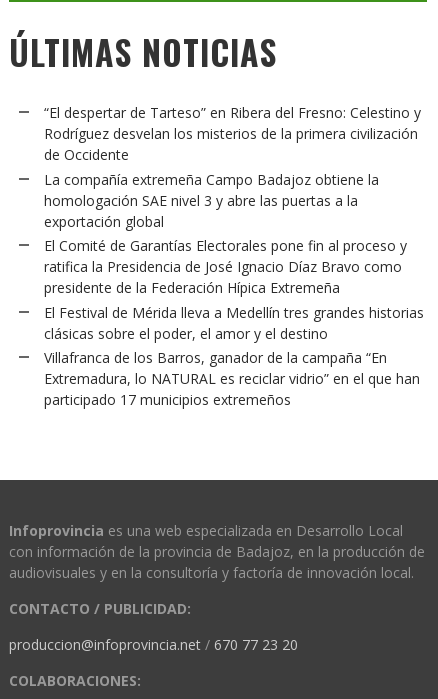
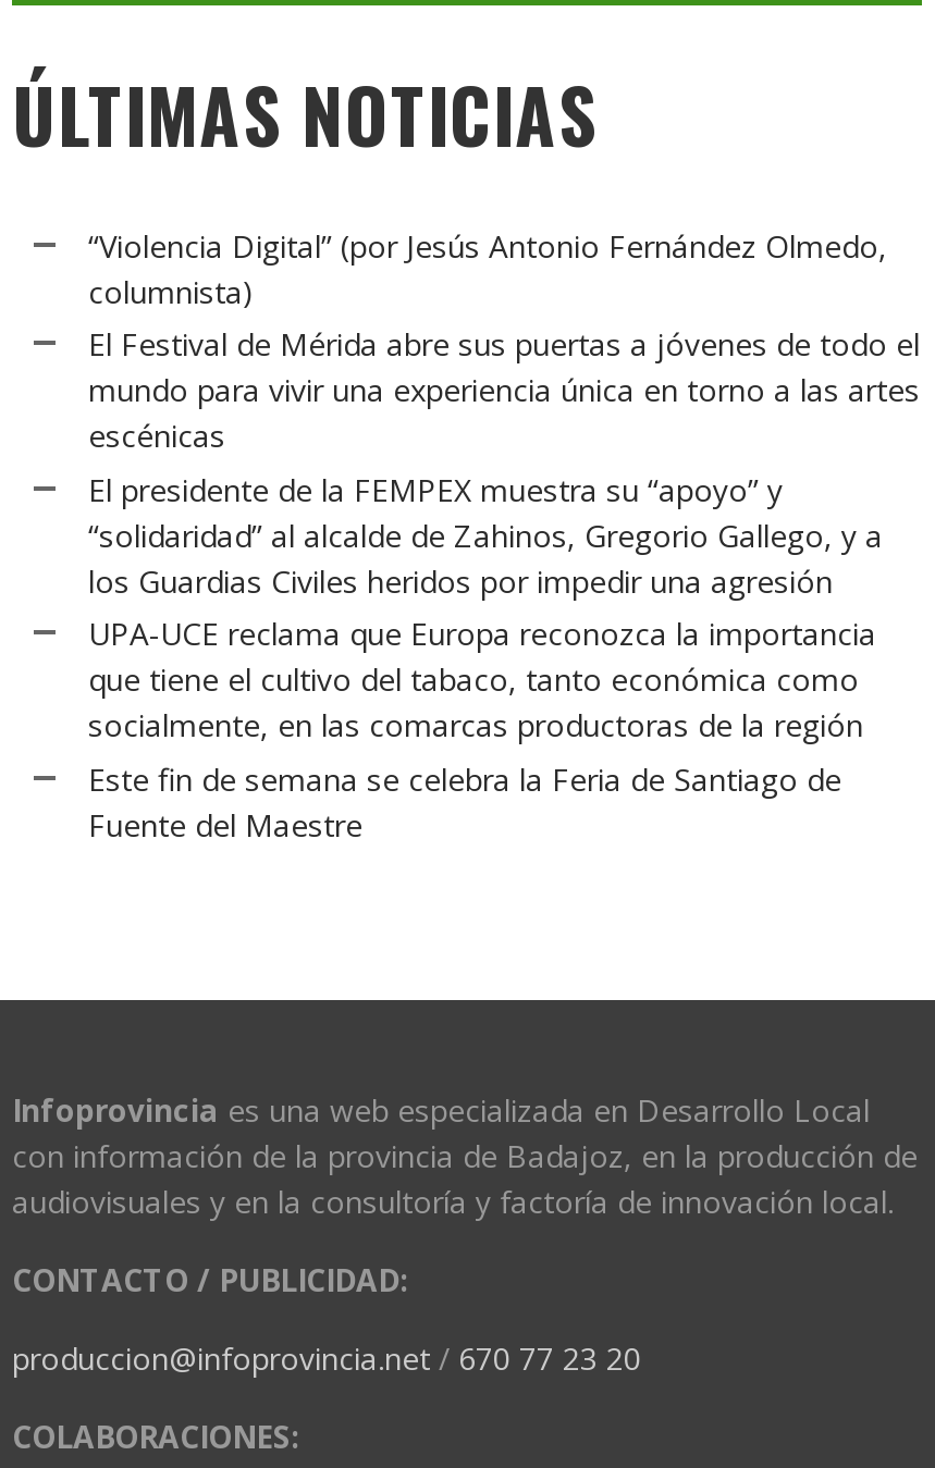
- “El despertar de Tarteso” en Ribera del Fresno: Celestino y
- Rodríguez desvelan los misterios de la primera civilización
- de Occidente
- La compañía extremeña Campo Badajoz obtiene la
- homologación SAE nivel 3 y abre las puertas a la
- exportación global
- El Comité de Garantías Electorales pone fin al proceso y
- ratifica la Presidencia de José Ignacio Díaz Bravo como
- presidente de la Federación Hípica Extremeña
- El Festival de Mérida lleva a Medellín tres grandes historias
- clásicas sobre el poder, el amor y el destino
- Villafranca de los Barros, ganador de la campaña “En
- Extremadura, lo NATURAL es reciclar vidrio” en el que han
- participado 17 municipios extremeños
+ “Violencia Digital” (por Jesús Antonio Fernández Olmedo,
+ columnista)
+ El Festival de Mérida abre sus puertas a jóvenes de todo el
+ mundo para vivir una experiencia única en torno a las artes
+ escénicas
+ El presidente de la FEMPEX muestra su “apoyo” y
+ “solidaridad” al alcalde de Zahinos, Gregorio Gallego, y a
+ los Guardias Civiles heridos por impedir una agresión
+ UPA-UCE reclama que Europa reconozca la importancia
+ que tiene el cultivo del tabaco, tanto económica como
+ socialmente, en las comarcas productoras de la región
+ Este fin de semana se celebra la Feria de Santiago de
+ Fuente del Maestre
